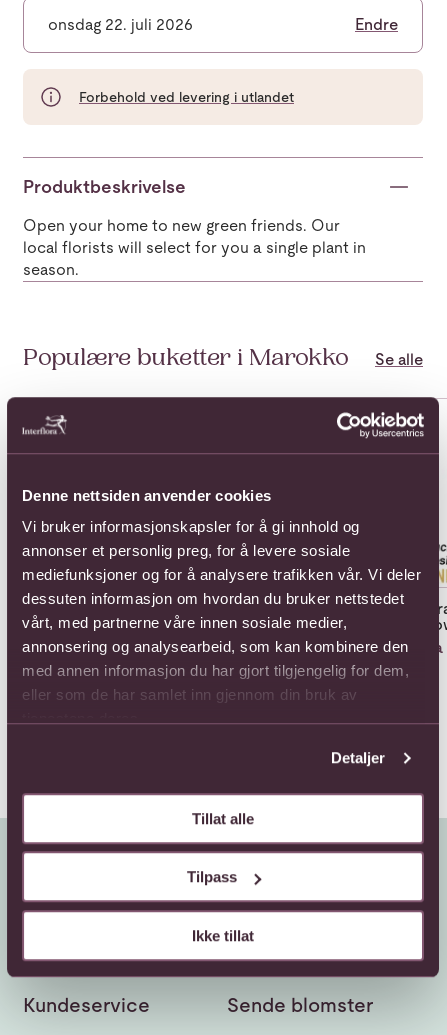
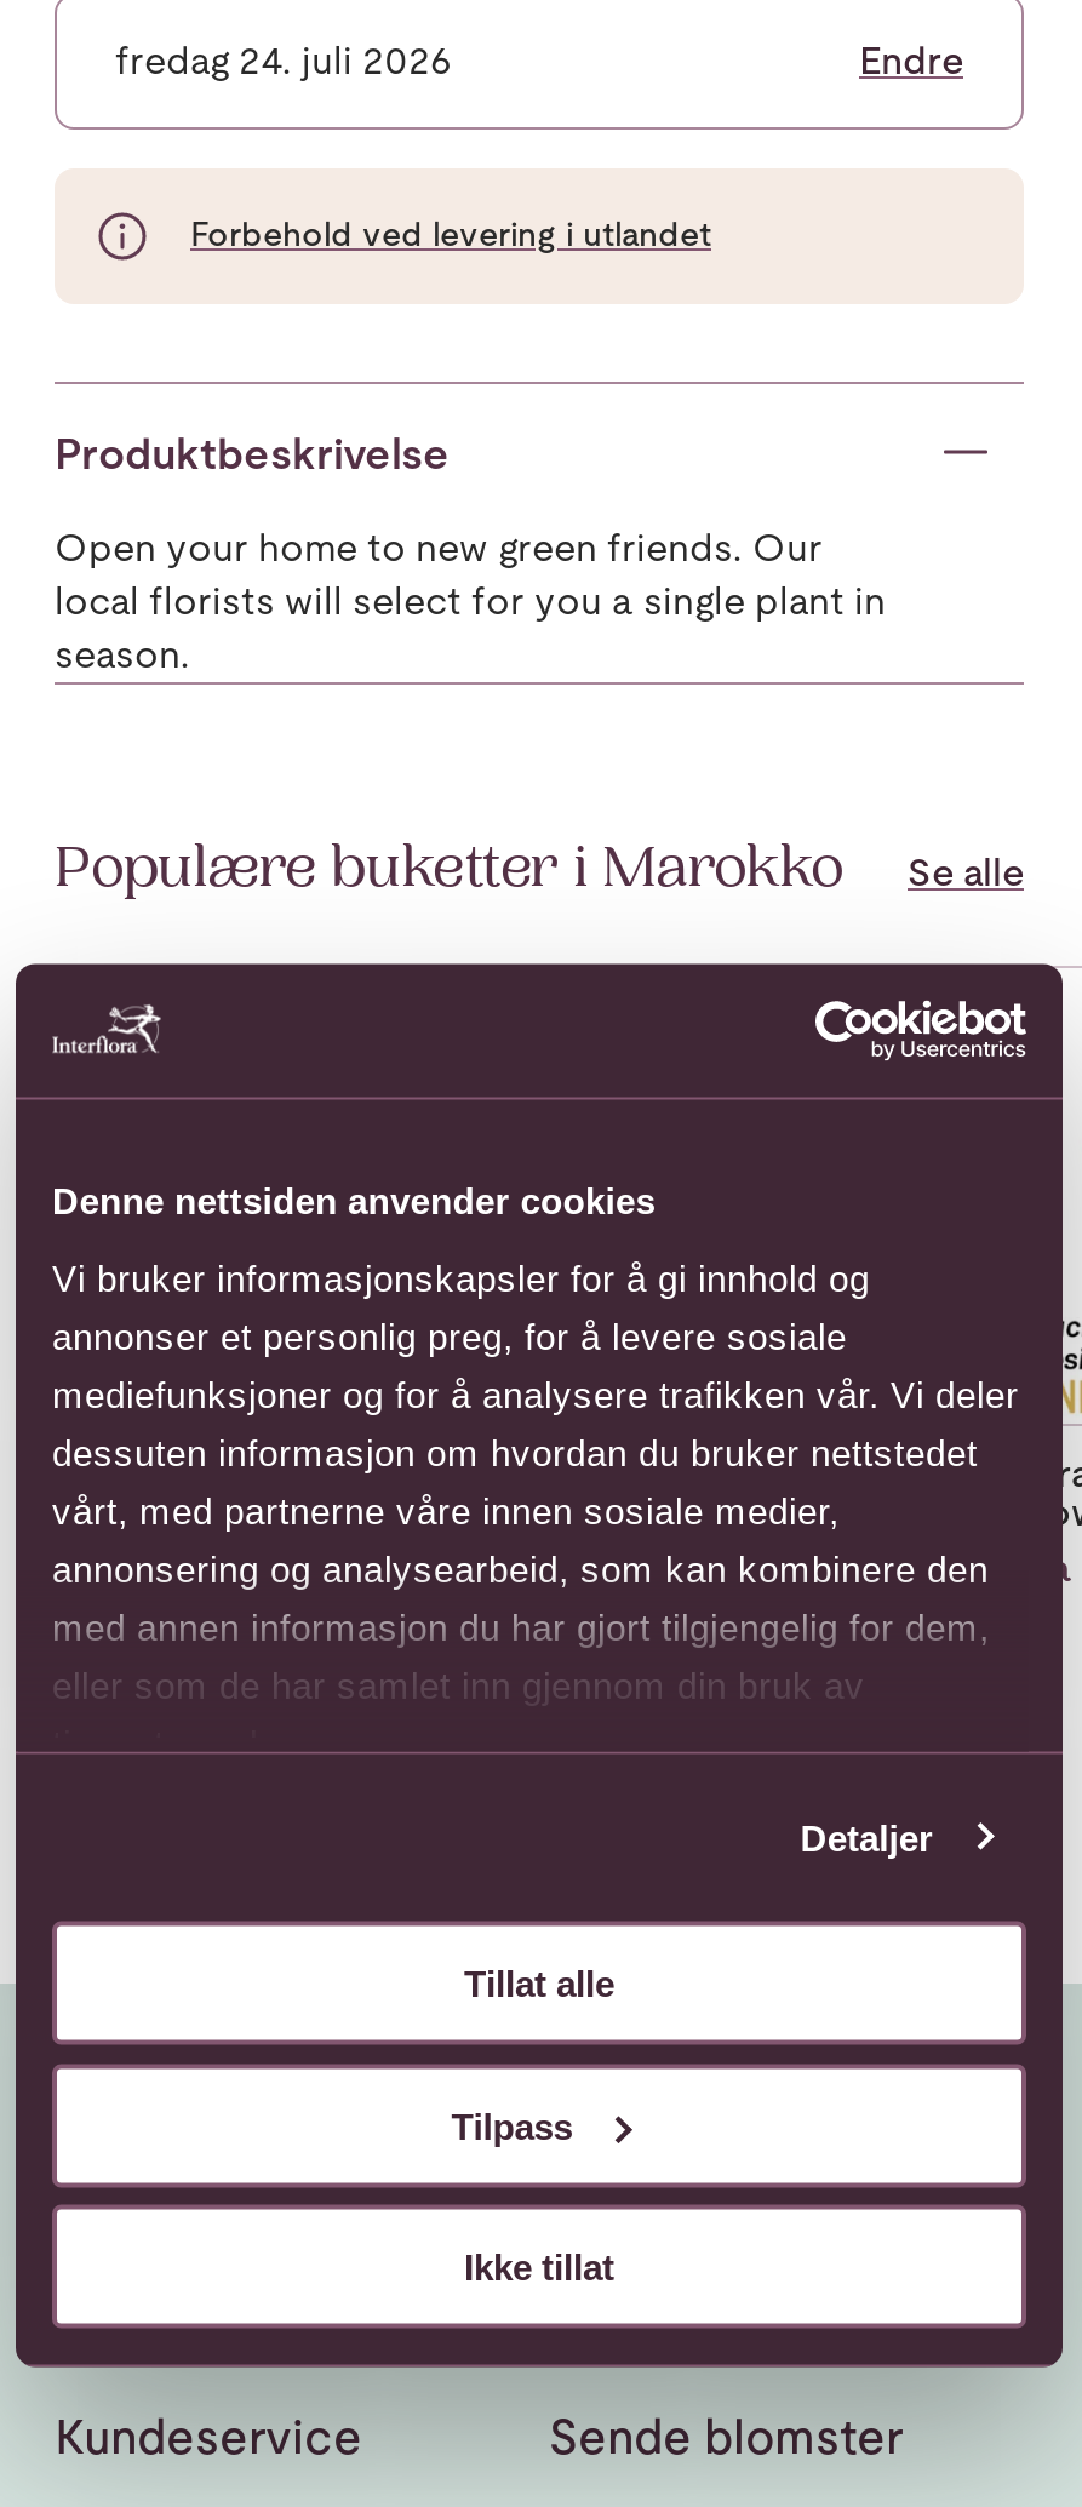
- onsdag 22. juli 2026
+ fredag 24. juli 2026
